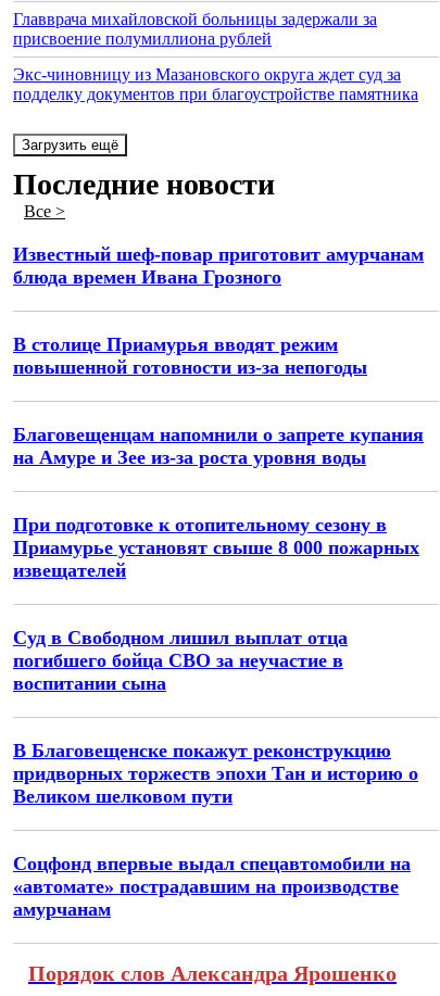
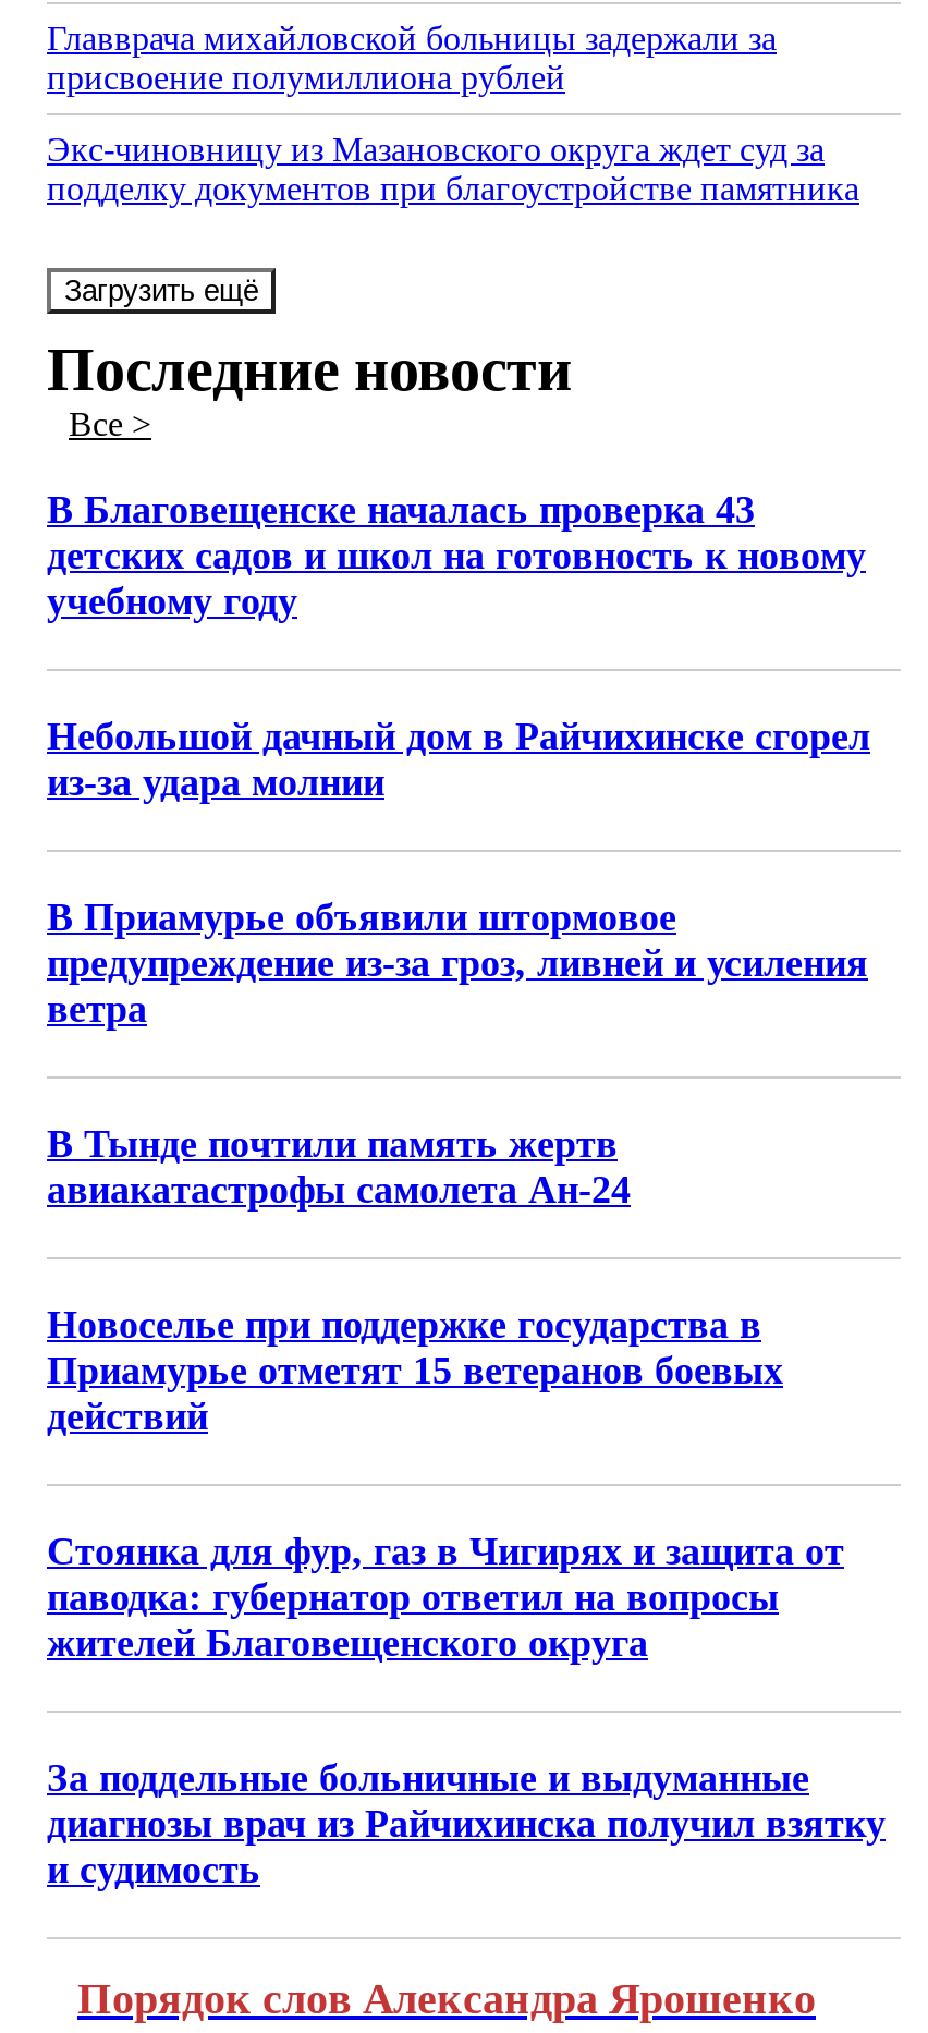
- Известный шеф-повар приготовит амурчанам
- блюда времен Ивана Грозного
+ В Благовещенске началась проверка 43
+ детских садов и школ на готовность к новому
+ учебному году

- В столице Приамурья вводят режим
- повышенной готовности из-за непогоды
+ Небольшой дачный дом в Райчихинске сгорел
+ из-за удара молнии

- Благовещенцам напомнили о запрете купания
- на Амуре и Зее из-за роста уровня воды
+ В Приамурье объявили штормовое
+ предупреждение из-за гроз, ливней и усиления
+ ветра

- При подготовке к отопительному сезону в
- Приамурье установят свыше 8 000 пожарных
- извещателей
+ В Тынде почтили память жертв
+ авиакатастрофы самолета Ан-24

- Суд в Свободном лишил выплат отца
- погибшего бойца СВО за неучастие в
- воспитании сына
+ Новоселье при поддержке государства в
+ Приамурье отметят 15 ветеранов боевых
+ действий

- В Благовещенске покажут реконструкцию
- придворных торжеств эпохи Тан и историю о
- Великом шелковом пути
+ Стоянка для фур, газ в Чигирях и защита от
+ паводка: губернатор ответил на вопросы
+ жителей Благовещенского округа

- Соцфонд впервые выдал спецавтомобили на
- «автомате» пострадавшим на производстве
- амурчанам
+ За поддельные больничные и выдуманные
+ диагнозы врач из Райчихинска получил взятку
+ и судимость
